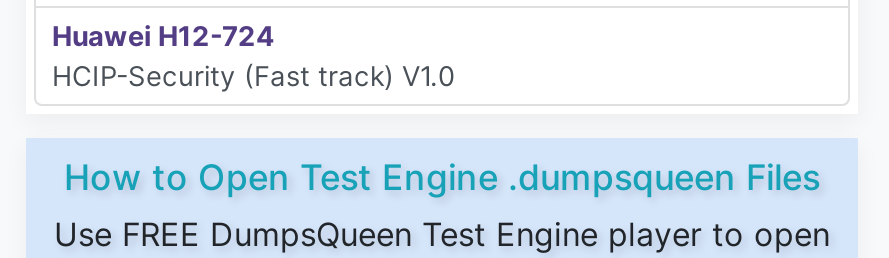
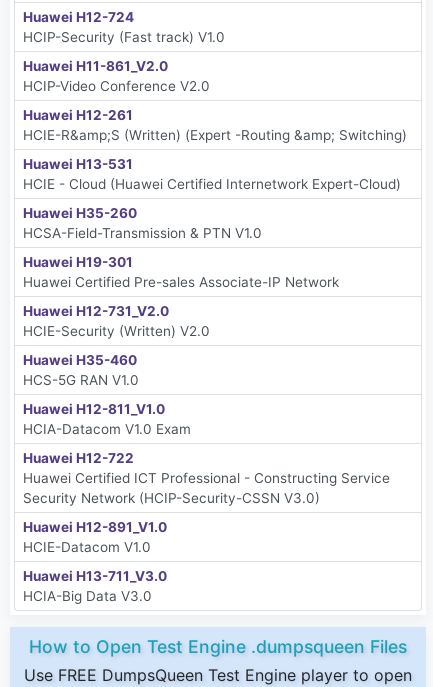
+ Huawei H11-861_V2.0
+ HCIP-Video Conference V2.0
+ Huawei H12-261
+ HCIE-R&amp;S (Written) (Expert -Routing &amp; Switching)
+ Huawei H13-531
+ HCIE - Cloud (Huawei Certified Internetwork Expert-Cloud)
+ Huawei H35-260
+ HCSA-Field-Transmission & PTN V1.0
+ Huawei H19-301
+ Huawei Certified Pre-sales Associate-IP Network
+ Huawei H12-731_V2.0
+ HCIE-Security (Written) V2.0
+ Huawei H35-460
+ HCS-5G RAN V1.0
+ Huawei H12-811_V1.0
+ HCIA-Datacom V1.0 Exam
+ Huawei H12-722
+ Huawei Certified ICT Professional - Constructing Service
+ Security Network (HCIP-Security-CSSN V3.0)
+ Huawei H12-891_V1.0
+ HCIE-Datacom V1.0
+ Huawei H13-711_V3.0
+ HCIA-Big Data V3.0
